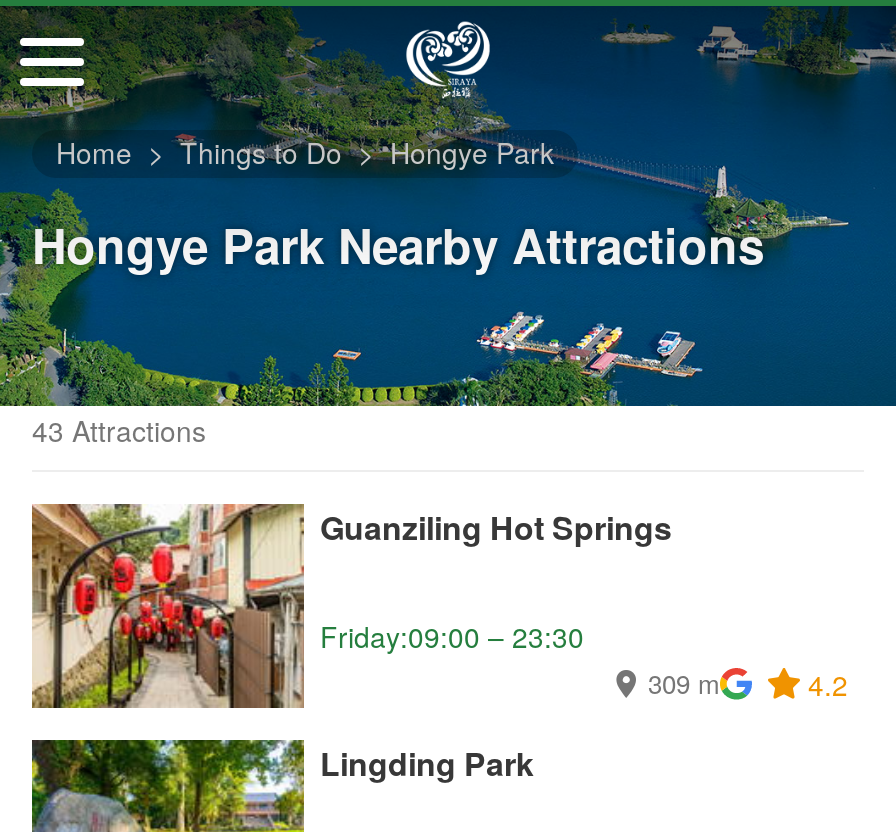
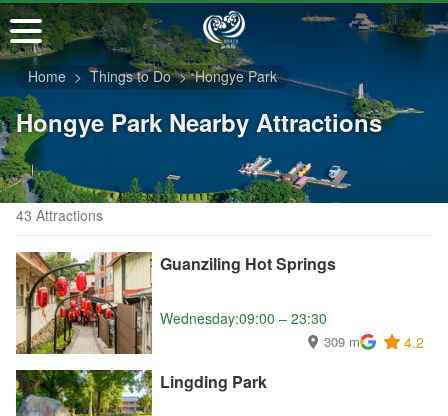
- Friday:09:00 – 23:30
+ Wednesday:09:00 – 23:30
